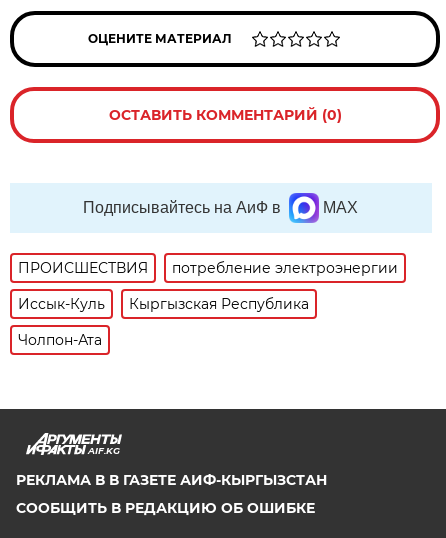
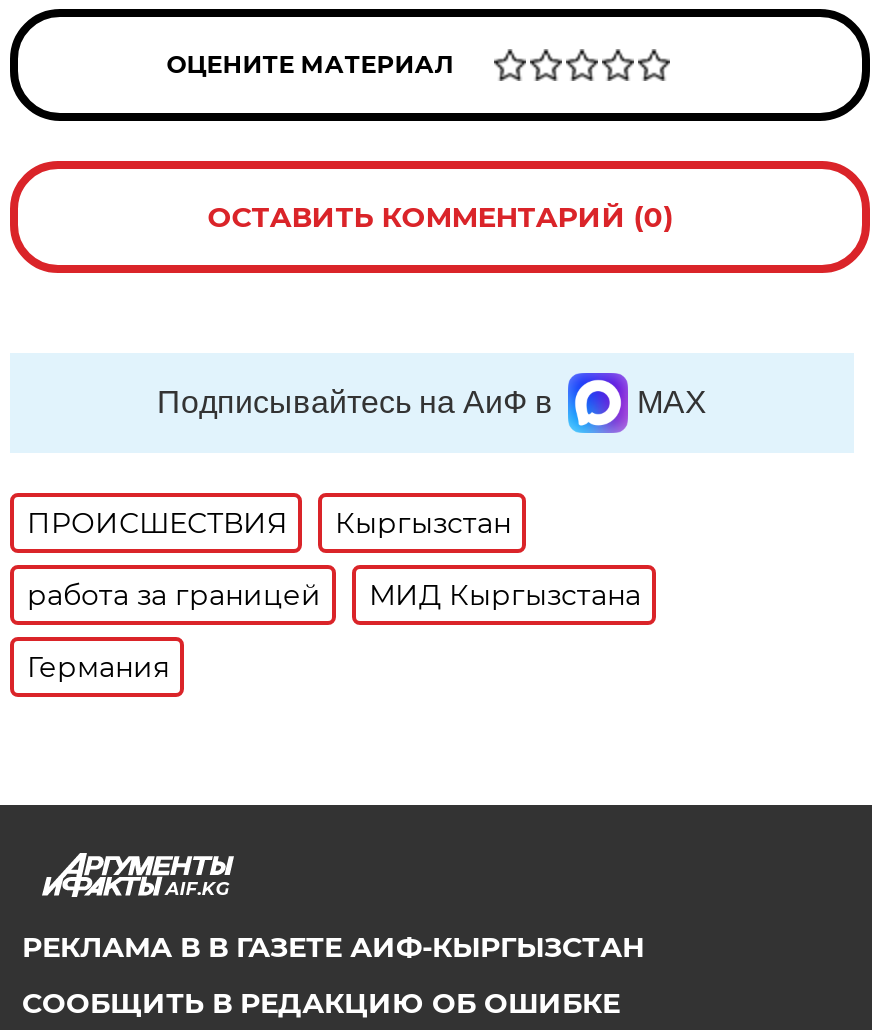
- потребление электроэнергии
+ Кыргызстан

- Иссык-Куль
- Кыргызская Республика
+ работа за границей
+ МИД Кыргызстана

- Чолпон-Ата
+ Германия
